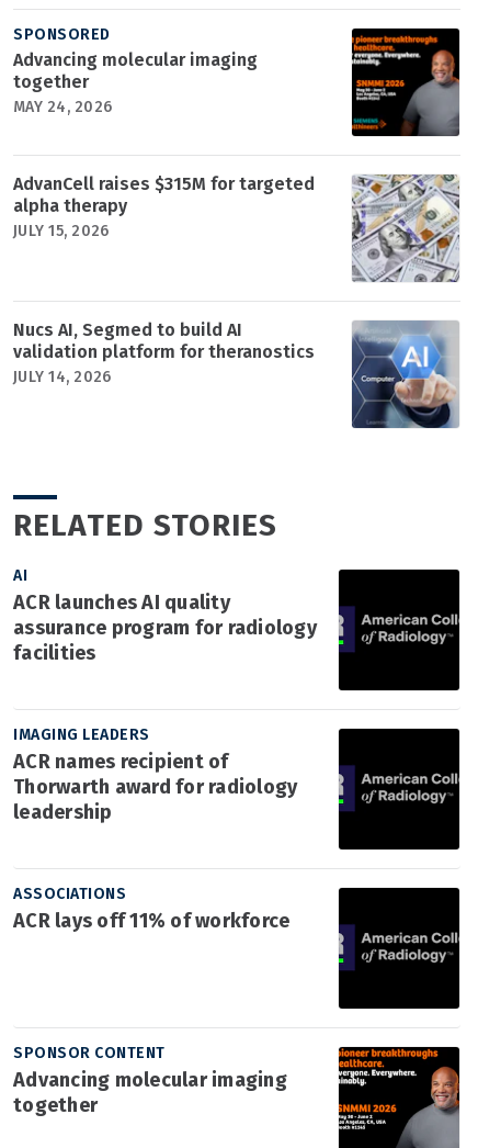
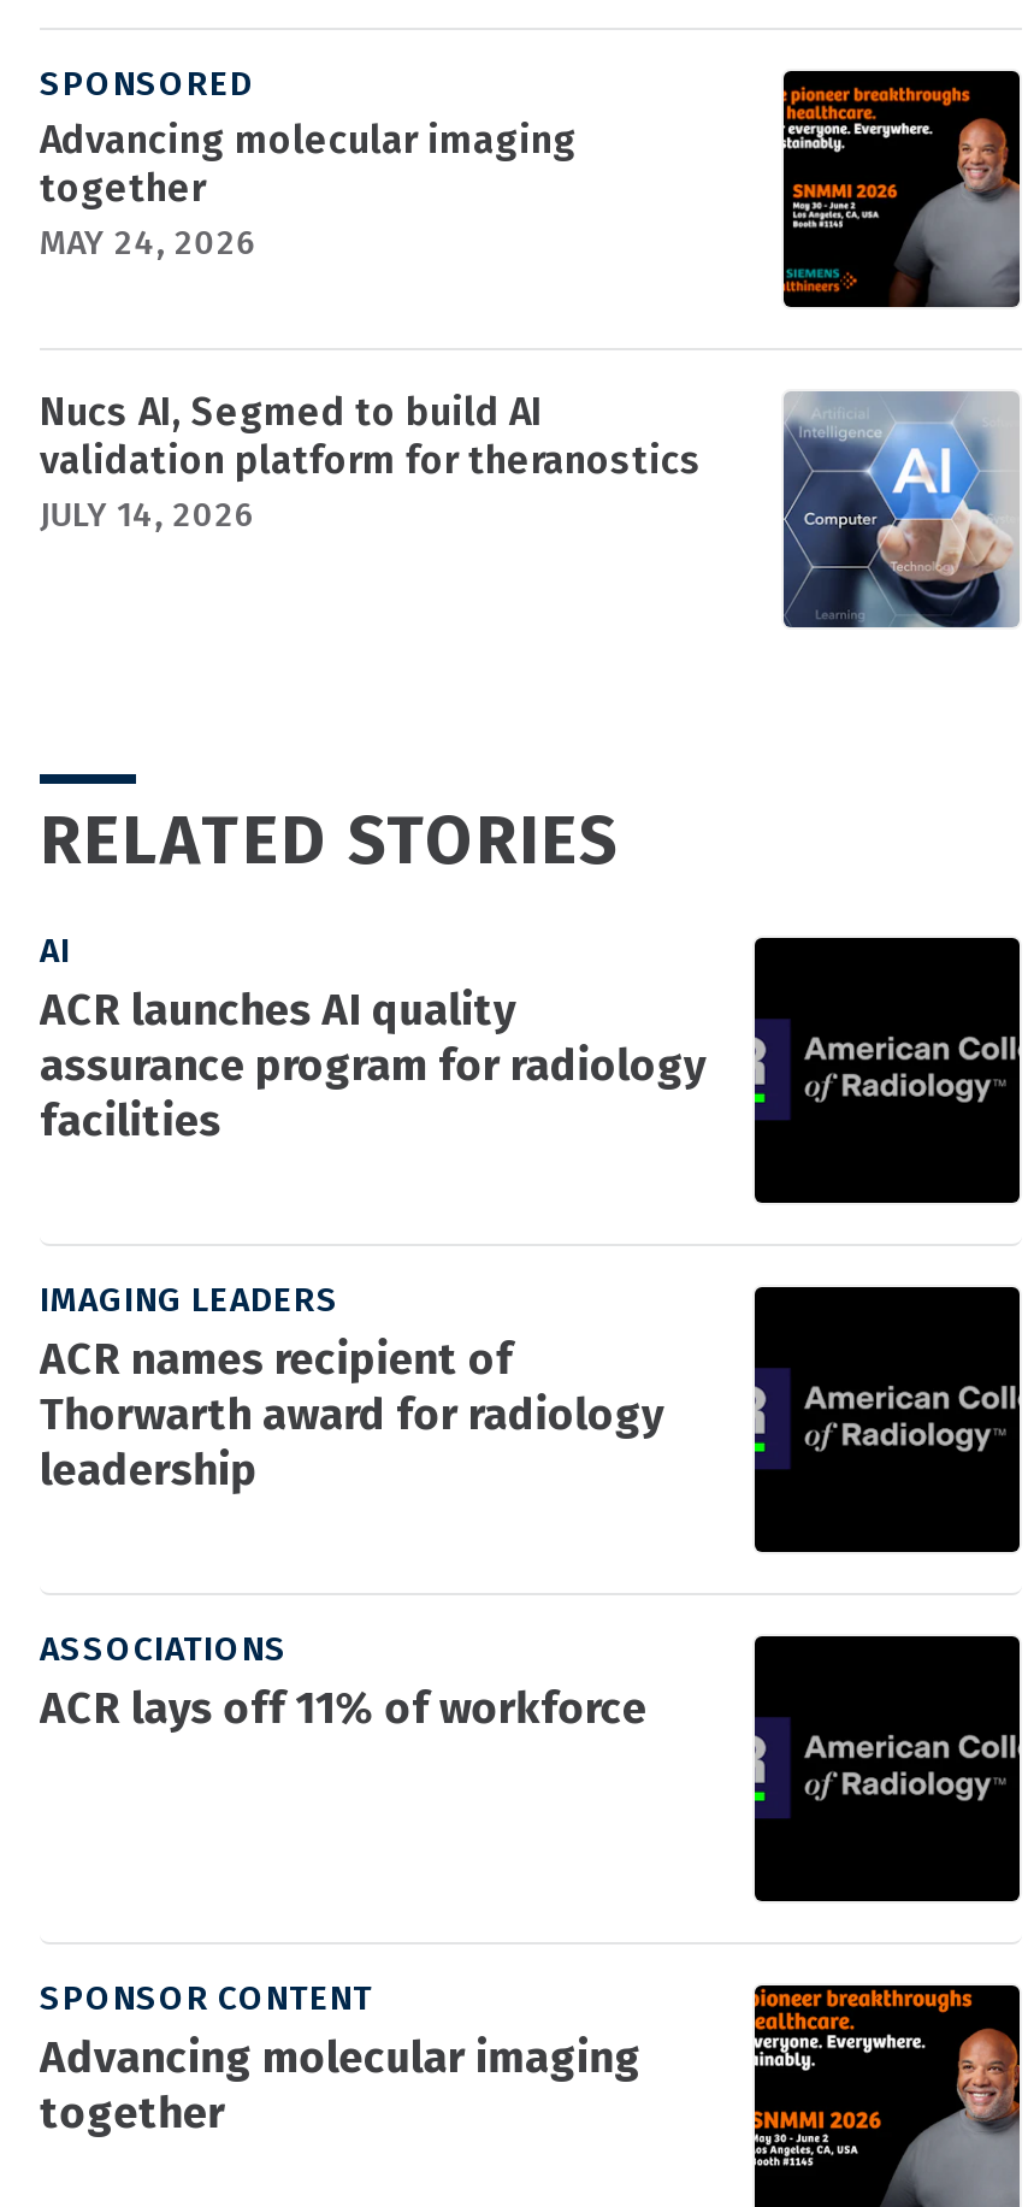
- [image]
- AdvanCell raises $315M for targeted
- alpha therapy
- JULY 15, 2026
